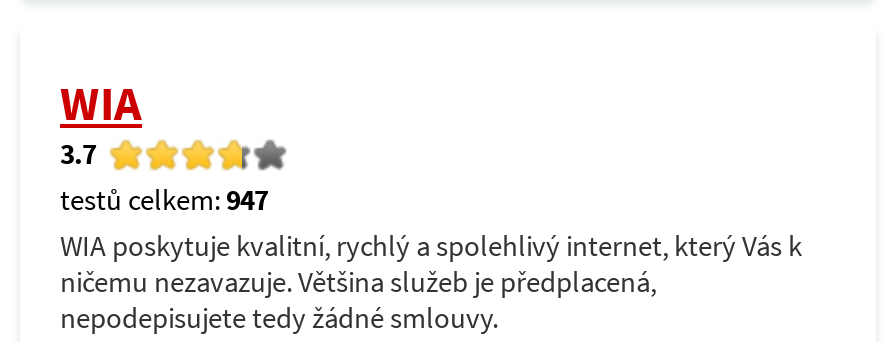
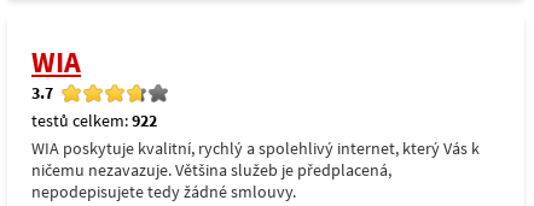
- testů celkem: 947
+ testů celkem: 922
